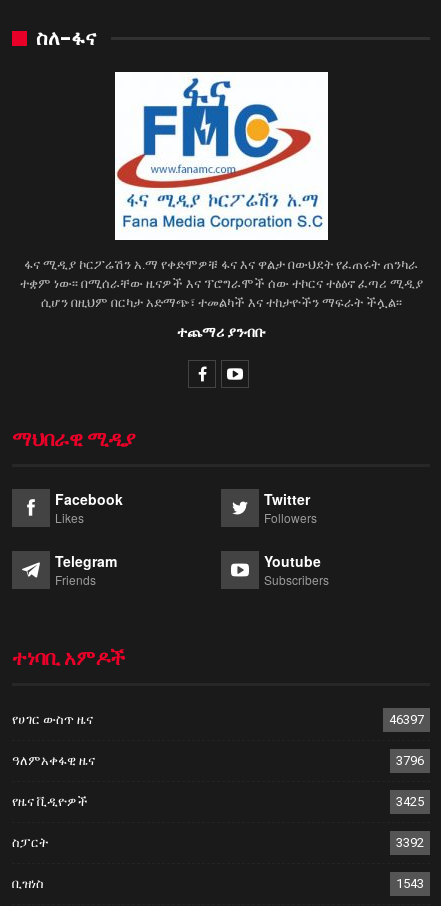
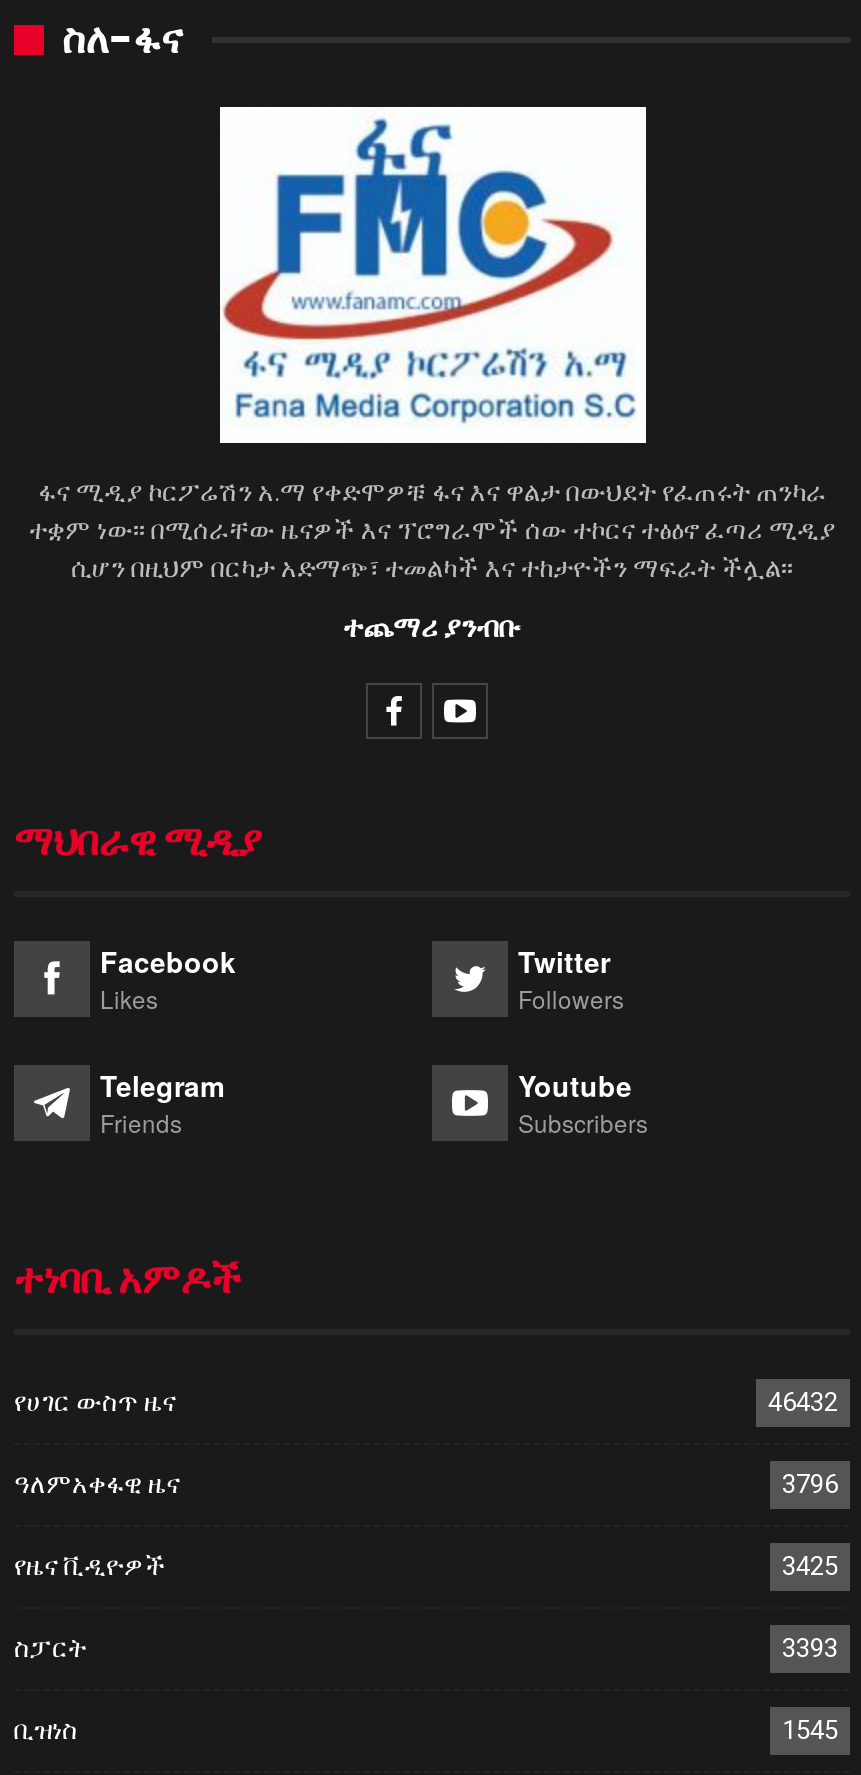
- 46397
+ 46432

- 3392
+ 3393

- 1543
+ 1545
